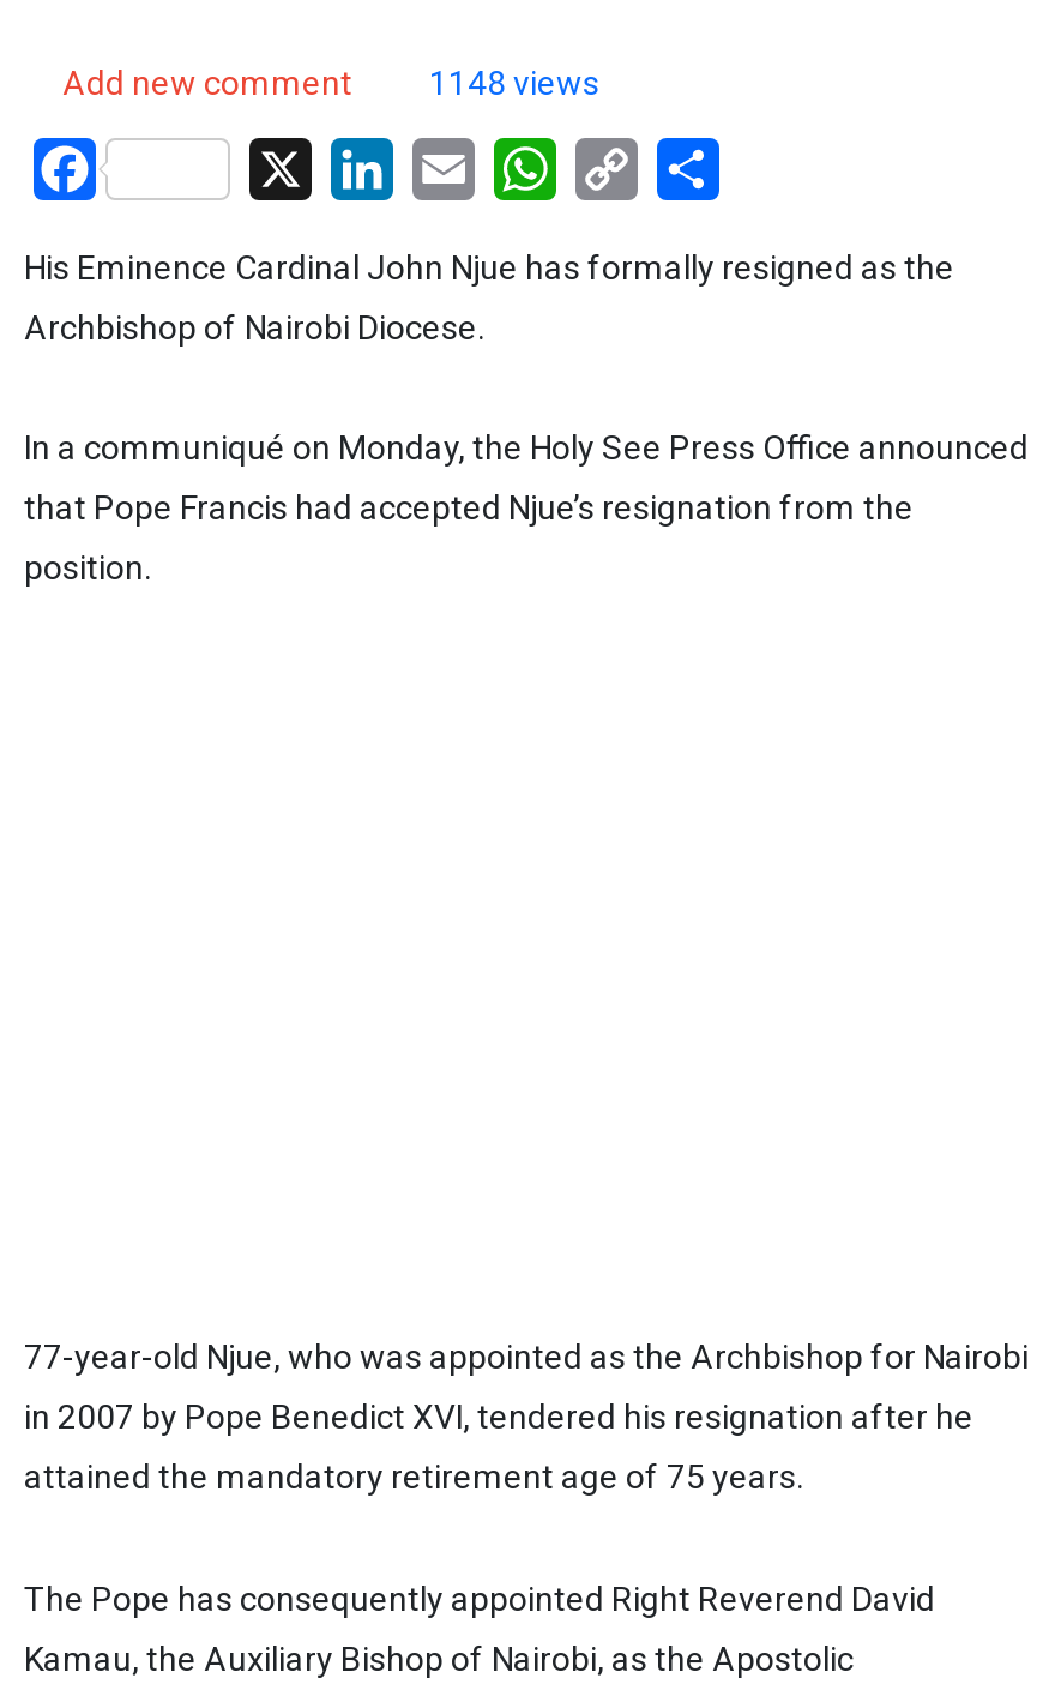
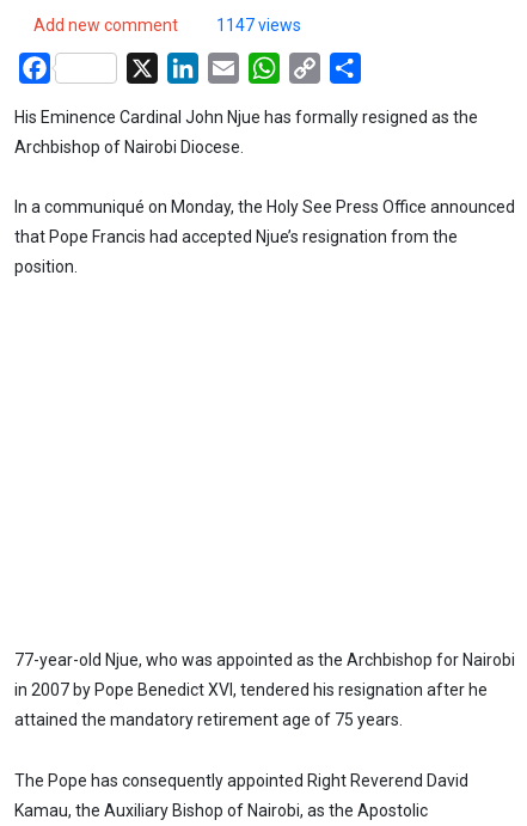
- 1148 views
+ 1147 views
